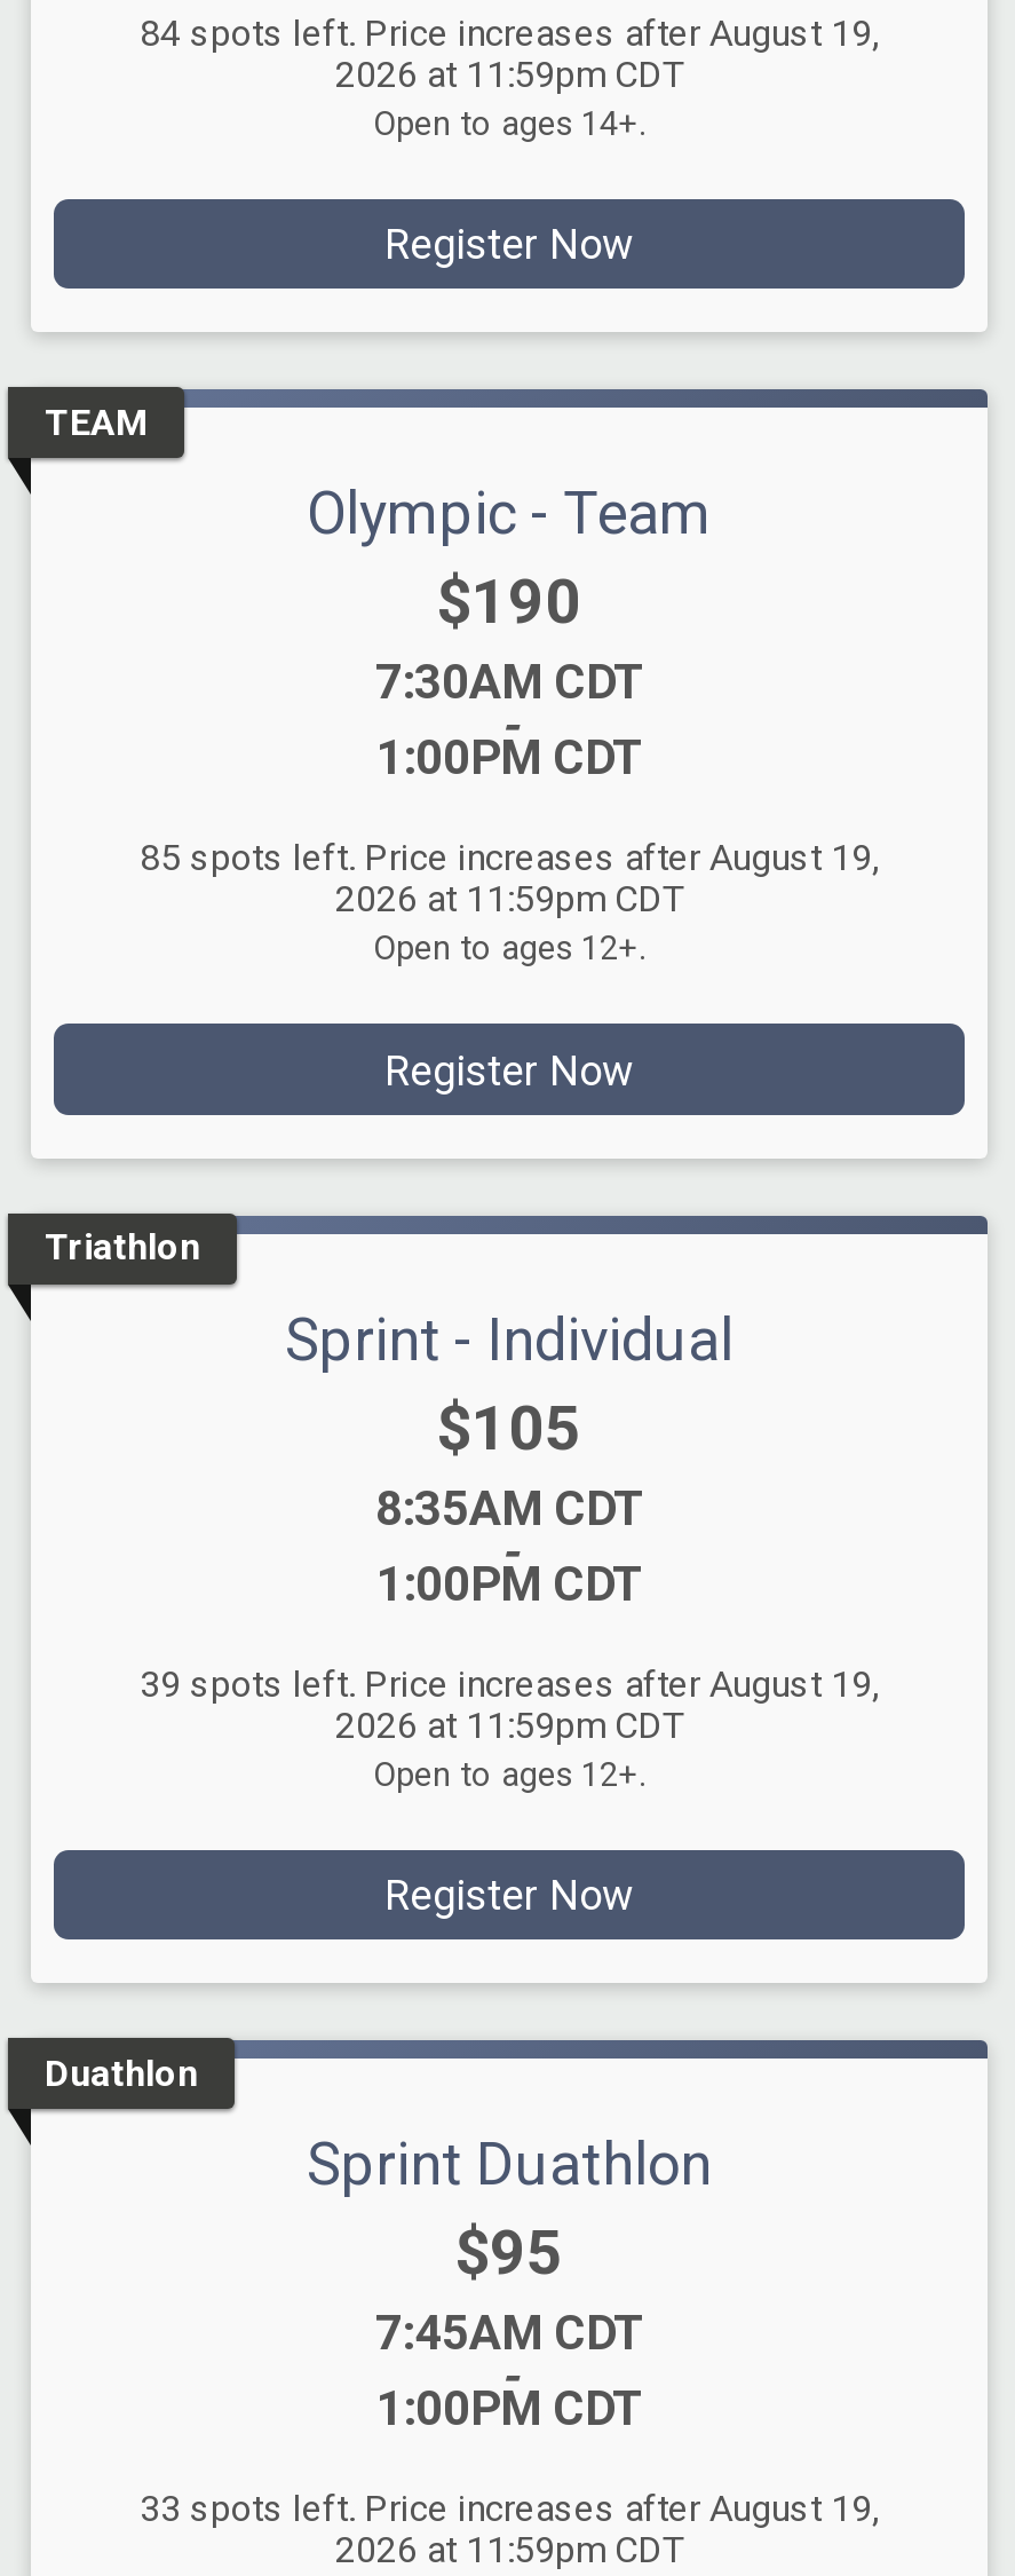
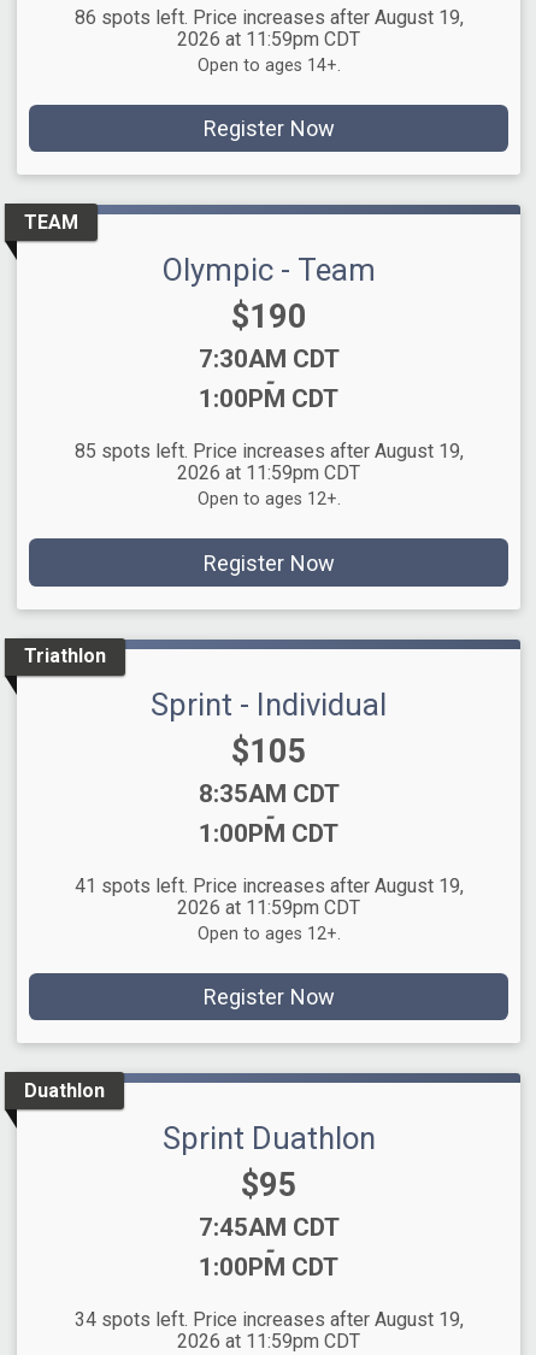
- 84 spots left. Price increases after August 19,
+ 86 spots left. Price increases after August 19,

- 39 spots left. Price increases after August 19,
+ 41 spots left. Price increases after August 19,

- 33 spots left. Price increases after August 19,
+ 34 spots left. Price increases after August 19,
